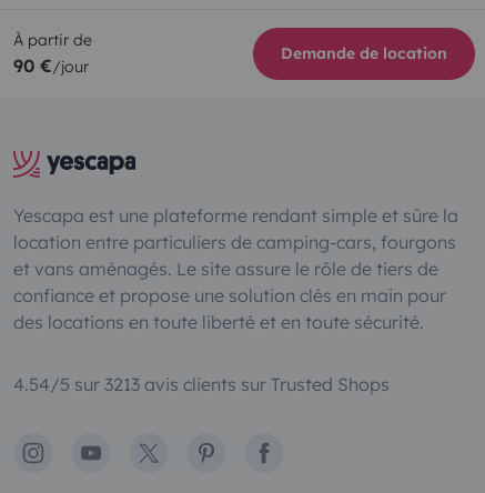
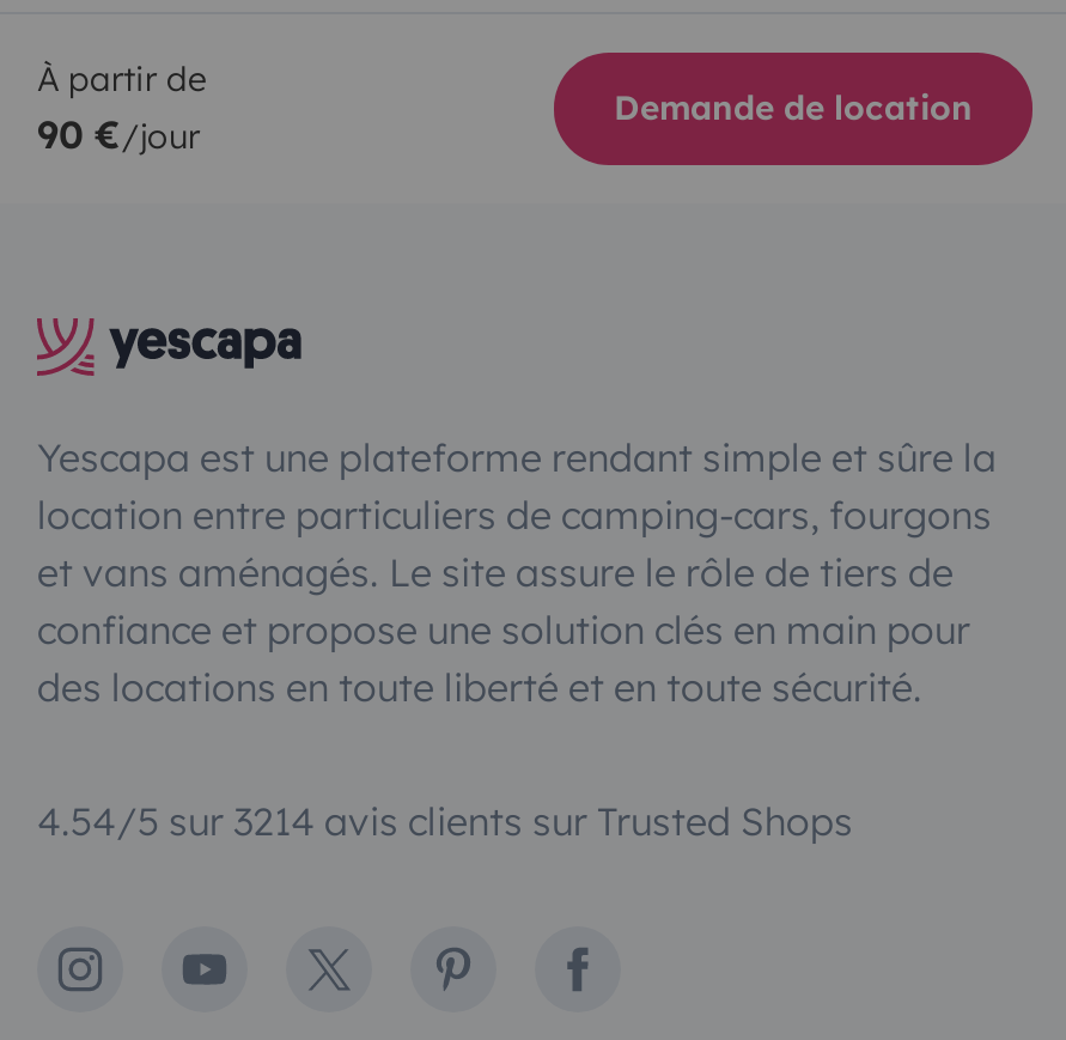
- 4.54/5 sur 3213 avis clients sur Trusted Shops
+ 4.54/5 sur 3214 avis clients sur Trusted Shops
